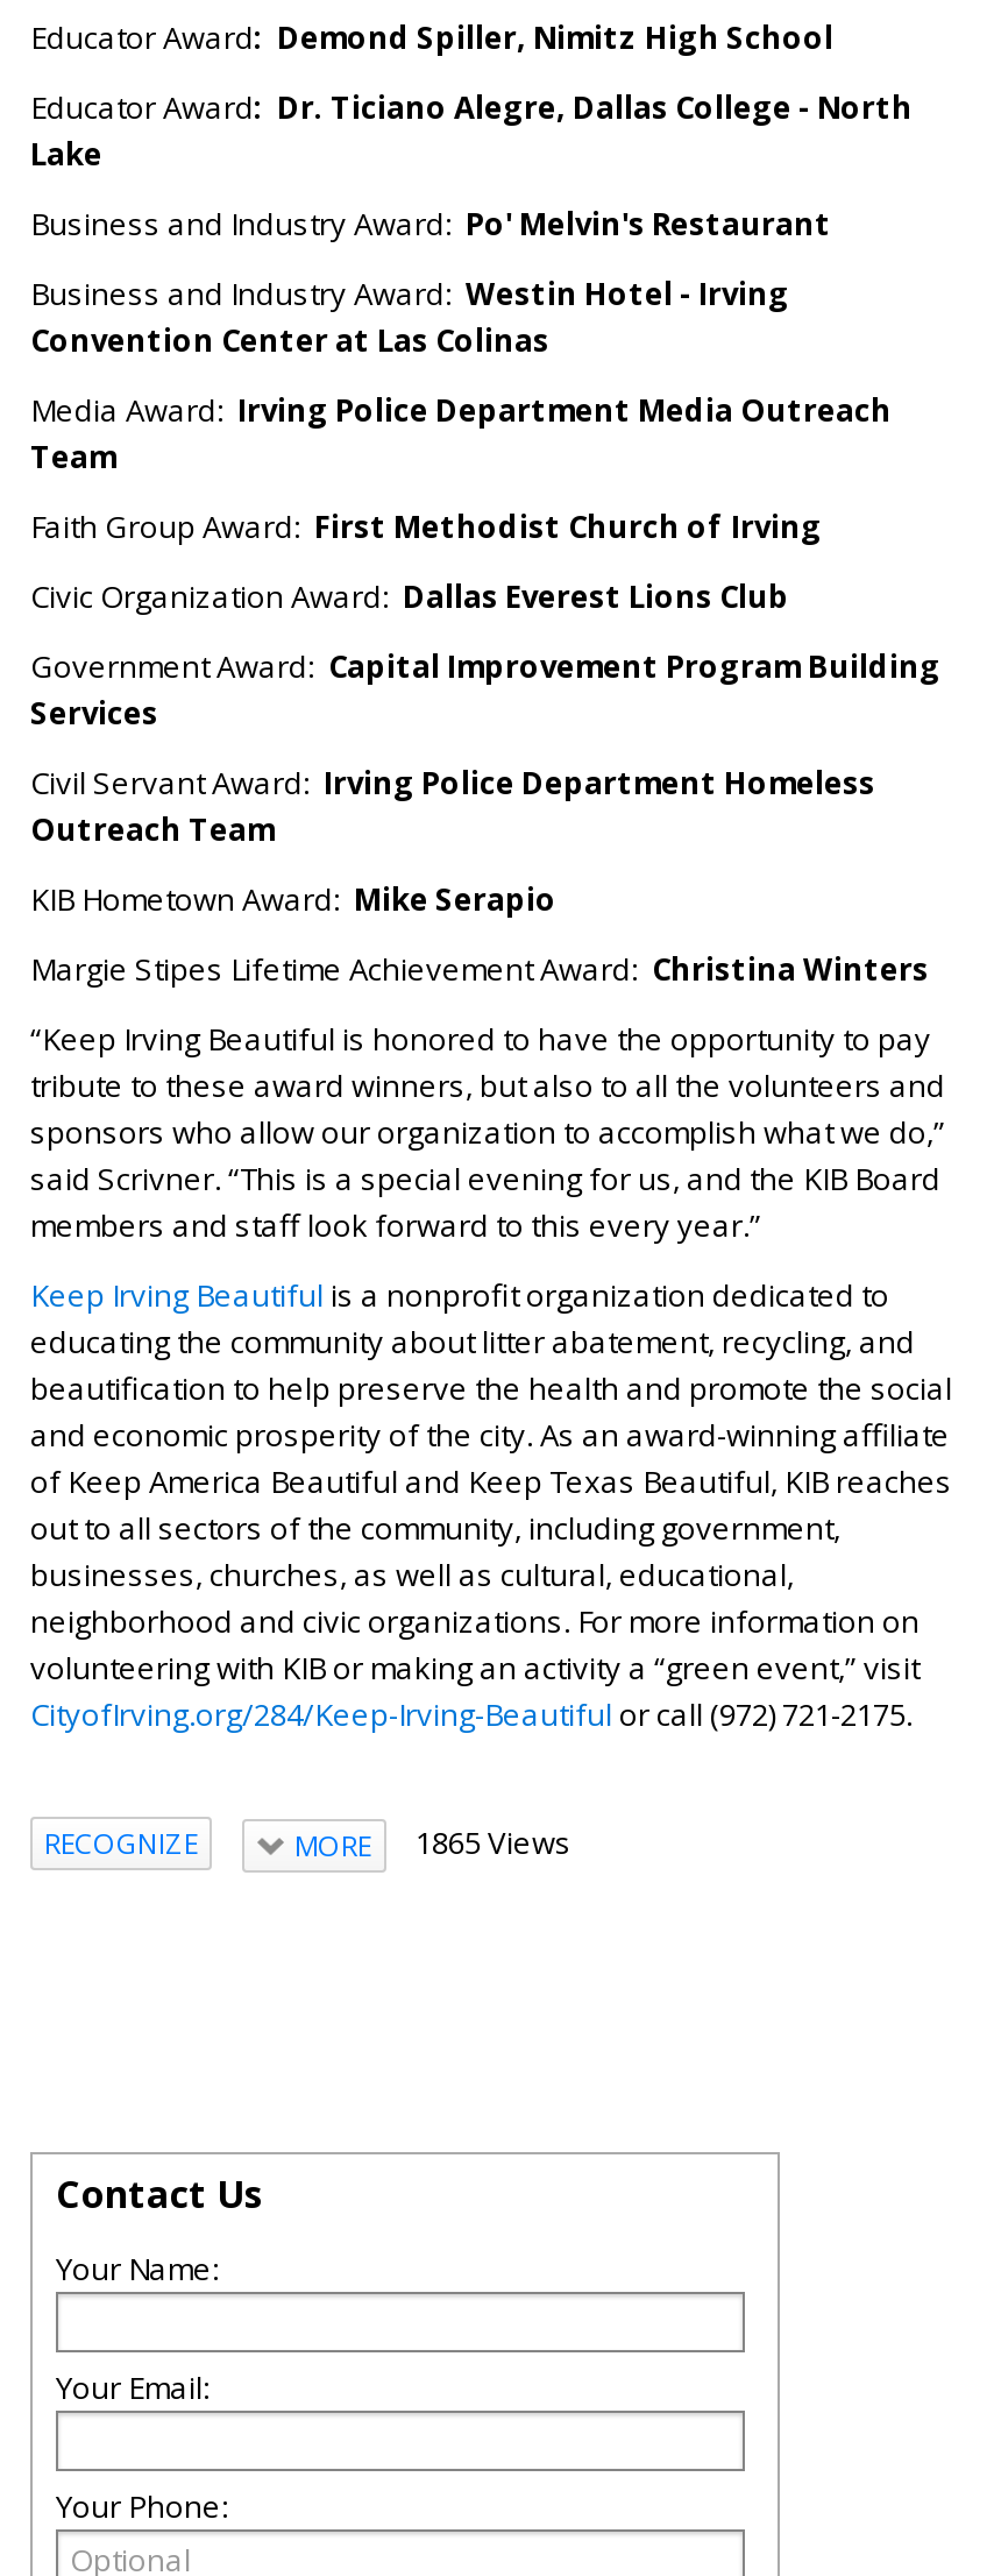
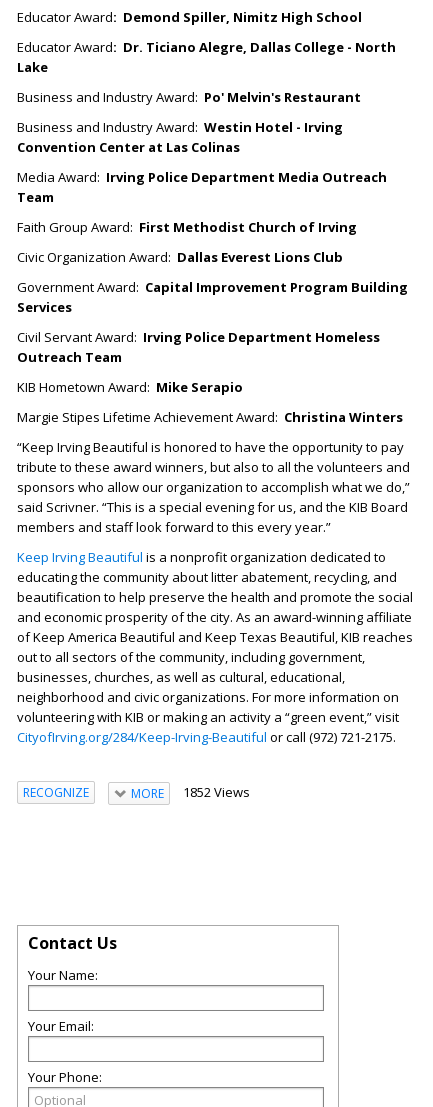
- MORE 1865 Views
+ MORE 1852 Views
